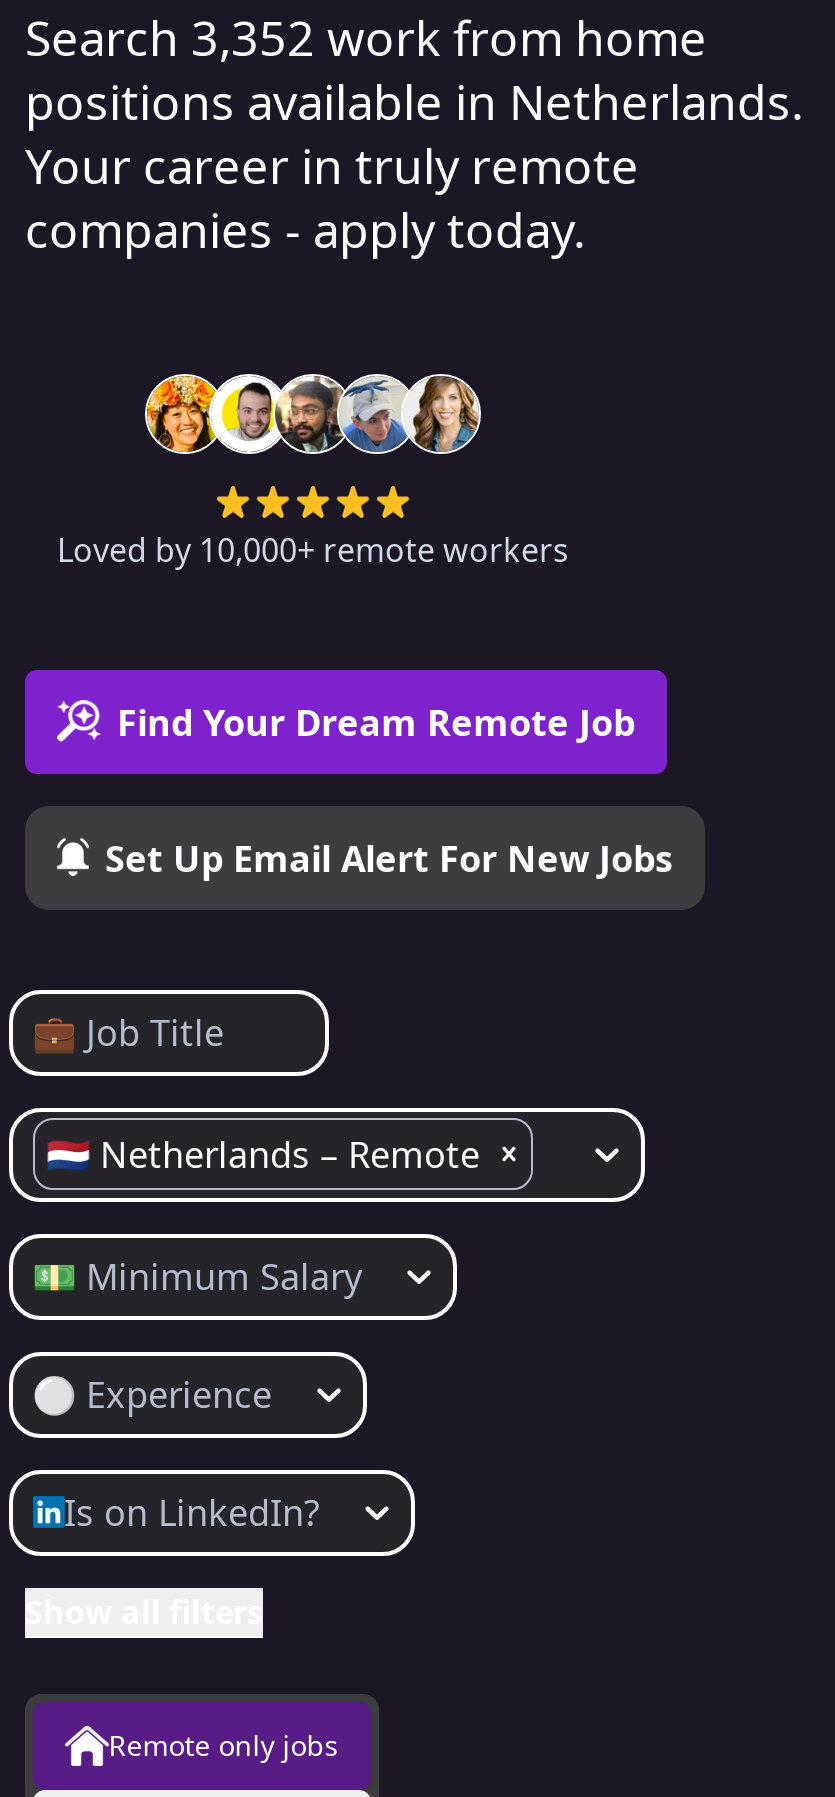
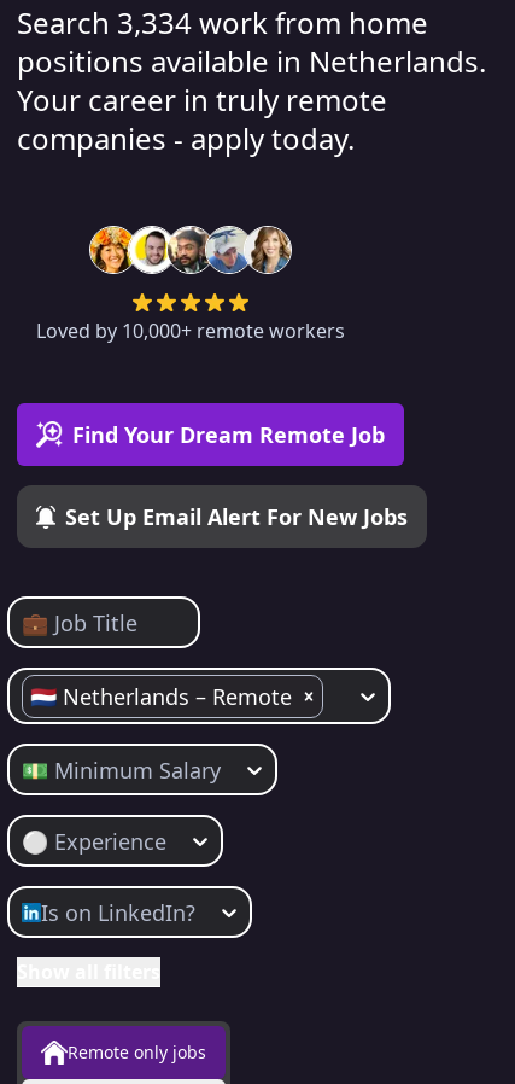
- Search 3,352 work from home
+ Search 3,334 work from home
